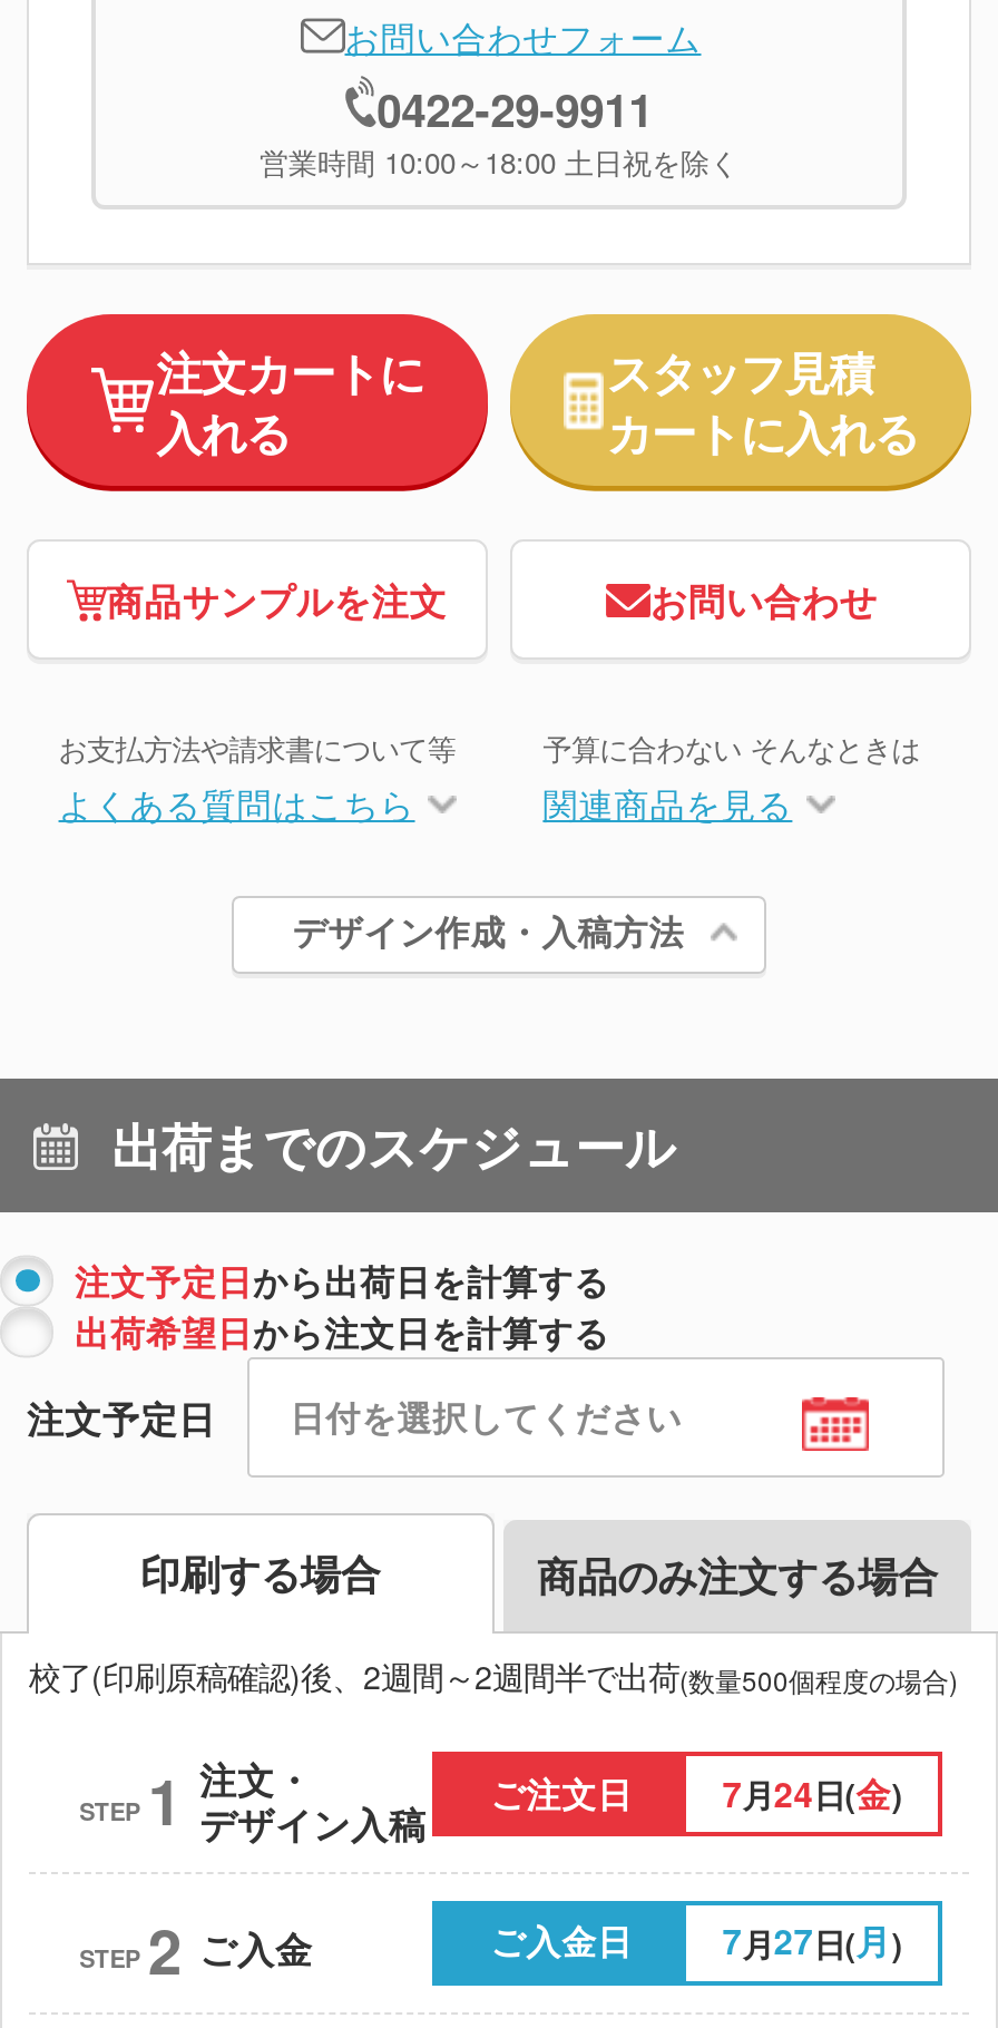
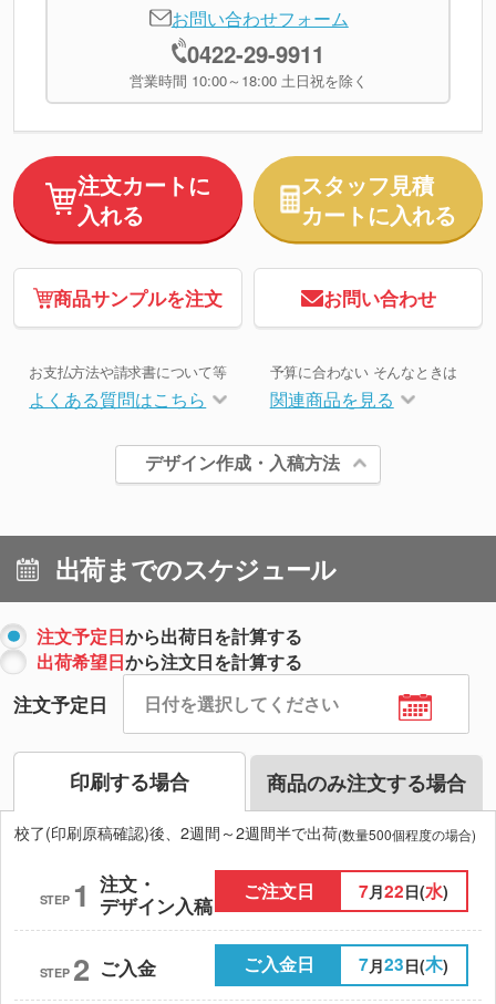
- ご注文日 7月24日(金)
+ ご注文日 7月22日(水)

- 7月27日(月)
+ 7月23日(木)
